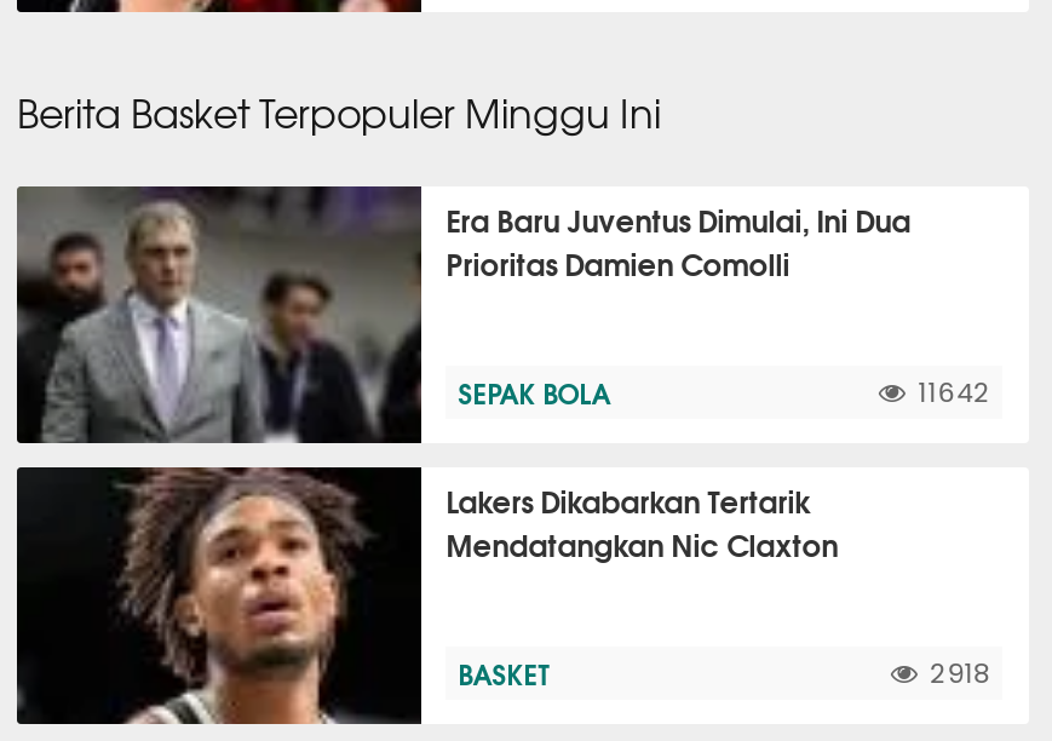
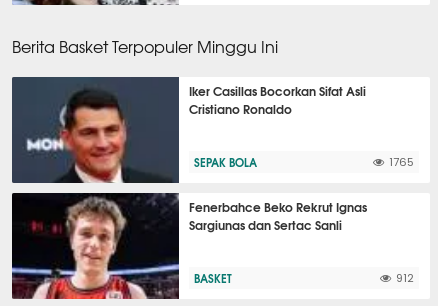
- [image]
- Era Baru Juventus Dimulai, Ini Dua
- Prioritas Damien Comolli
+ [image]
+ Iker Casillas Bocorkan Sifat Asli
+ Cristiano Ronaldo

- 11642
+ 1765

- [image]
- Lakers Dikabarkan Tertarik
- Mendatangkan Nic Claxton
+ [image]
+ Fenerbahce Beko Rekrut Ignas
+ Sargiunas dan Sertac Sanli

- 2918
+ 912
